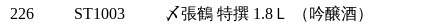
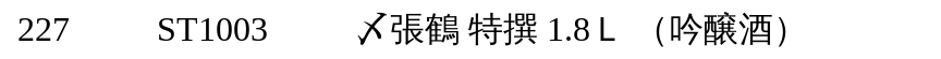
- 226
+ 227
